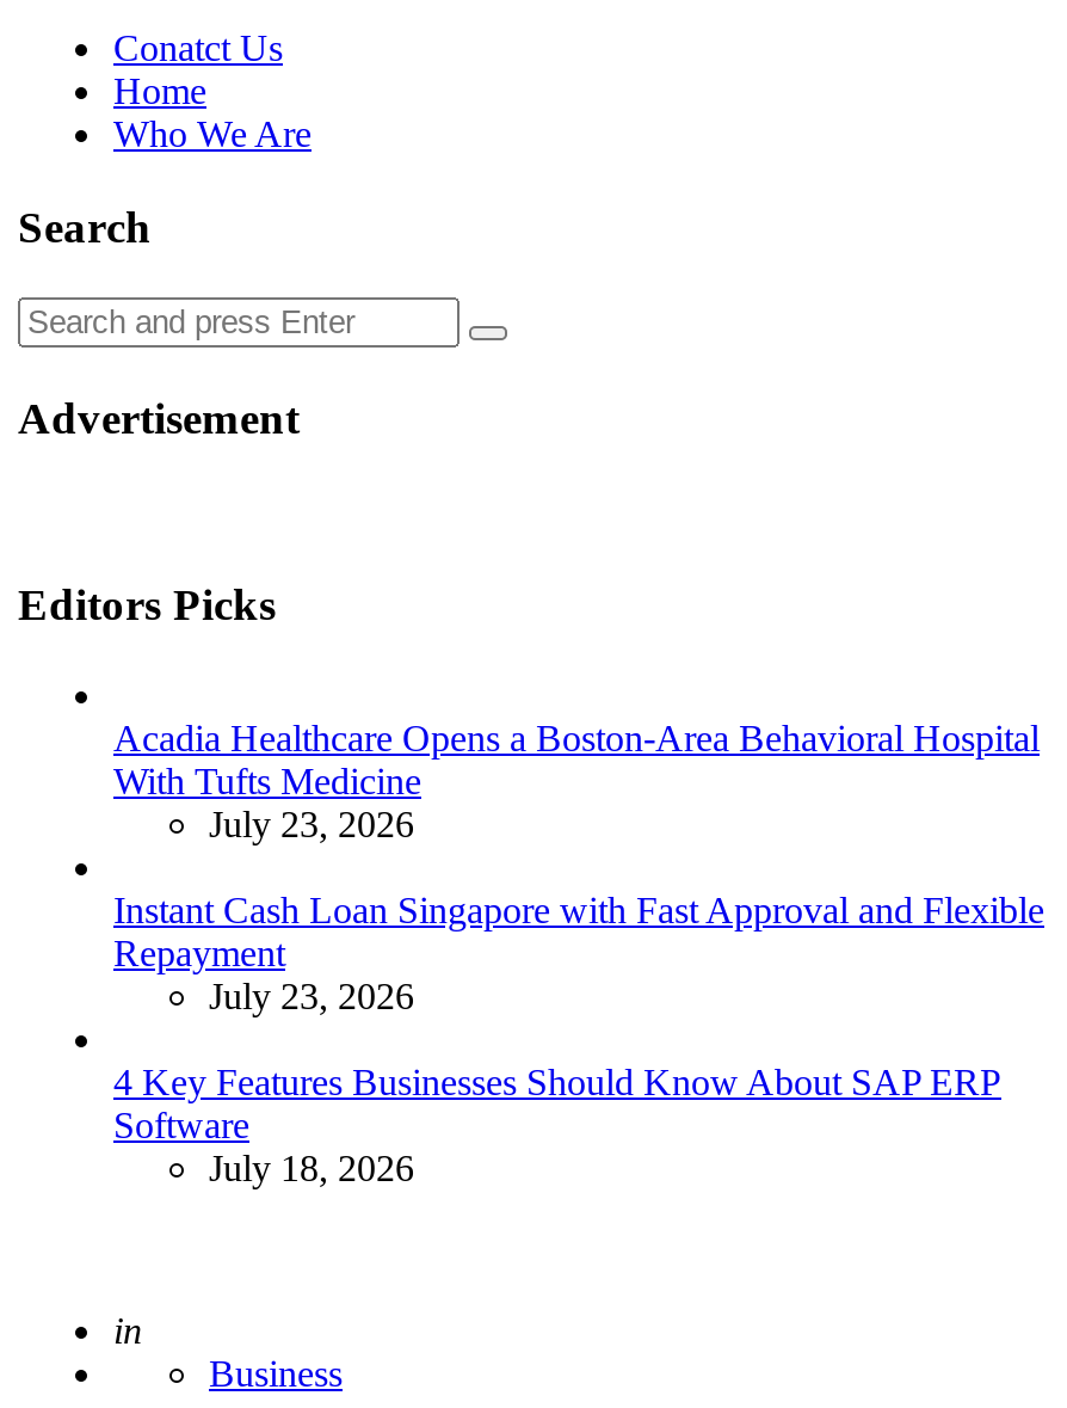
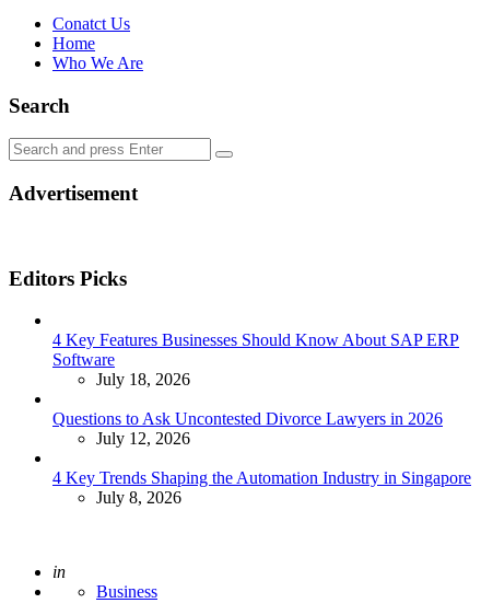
- Acadia Healthcare Opens a Boston-Area Behavioral Hospital
- With Tufts Medicine
- July 23, 2026
- Instant Cash Loan Singapore with Fast Approval and Flexible
- Repayment
- July 23, 2026

moved up: 4 Key Features Businesses Should Know About SAP ERP | Software | July 18, 2026

+ Questions to Ask Uncontested Divorce Lawyers in 2026
+ July 12, 2026
+ 4 Key Trends Shaping the Automation Industry in Singapore
+ July 8, 2026
